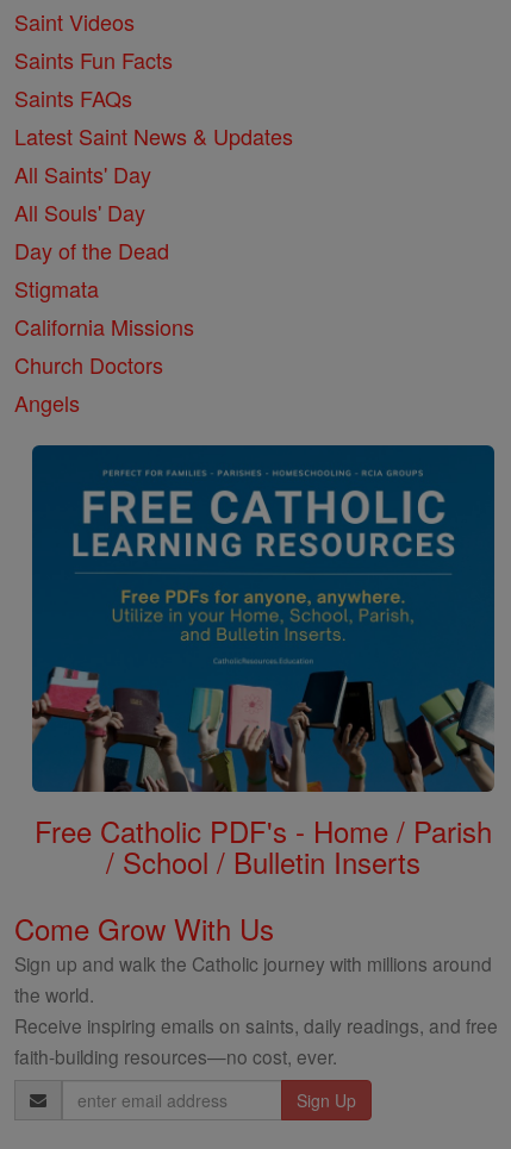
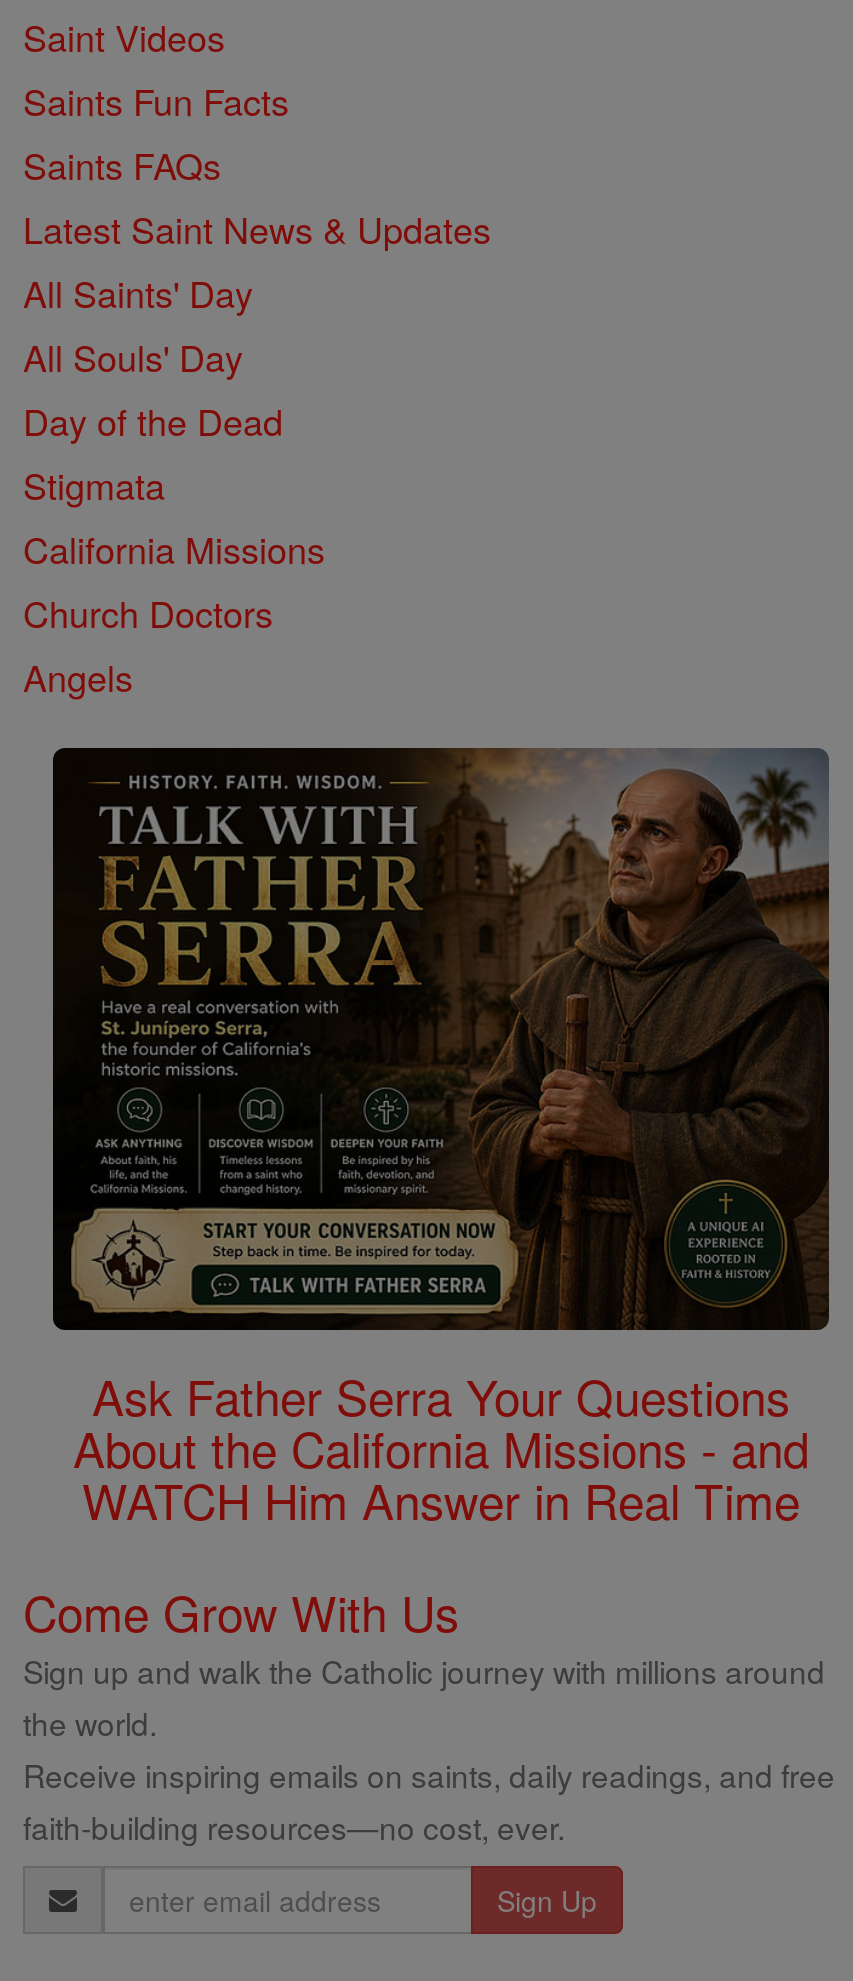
- [image]
- Free Catholic PDF's - Home / Parish
- / School / Bulletin Inserts
+ [image]
+ Ask Father Serra Your Questions
+ About the California Missions - and
+ WATCH Him Answer in Real Time
